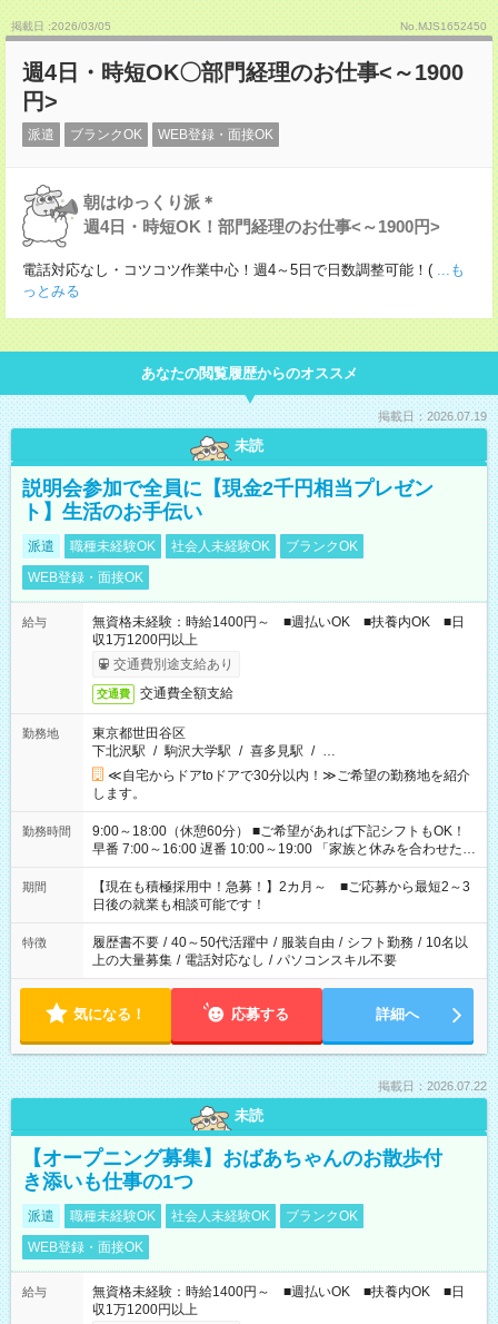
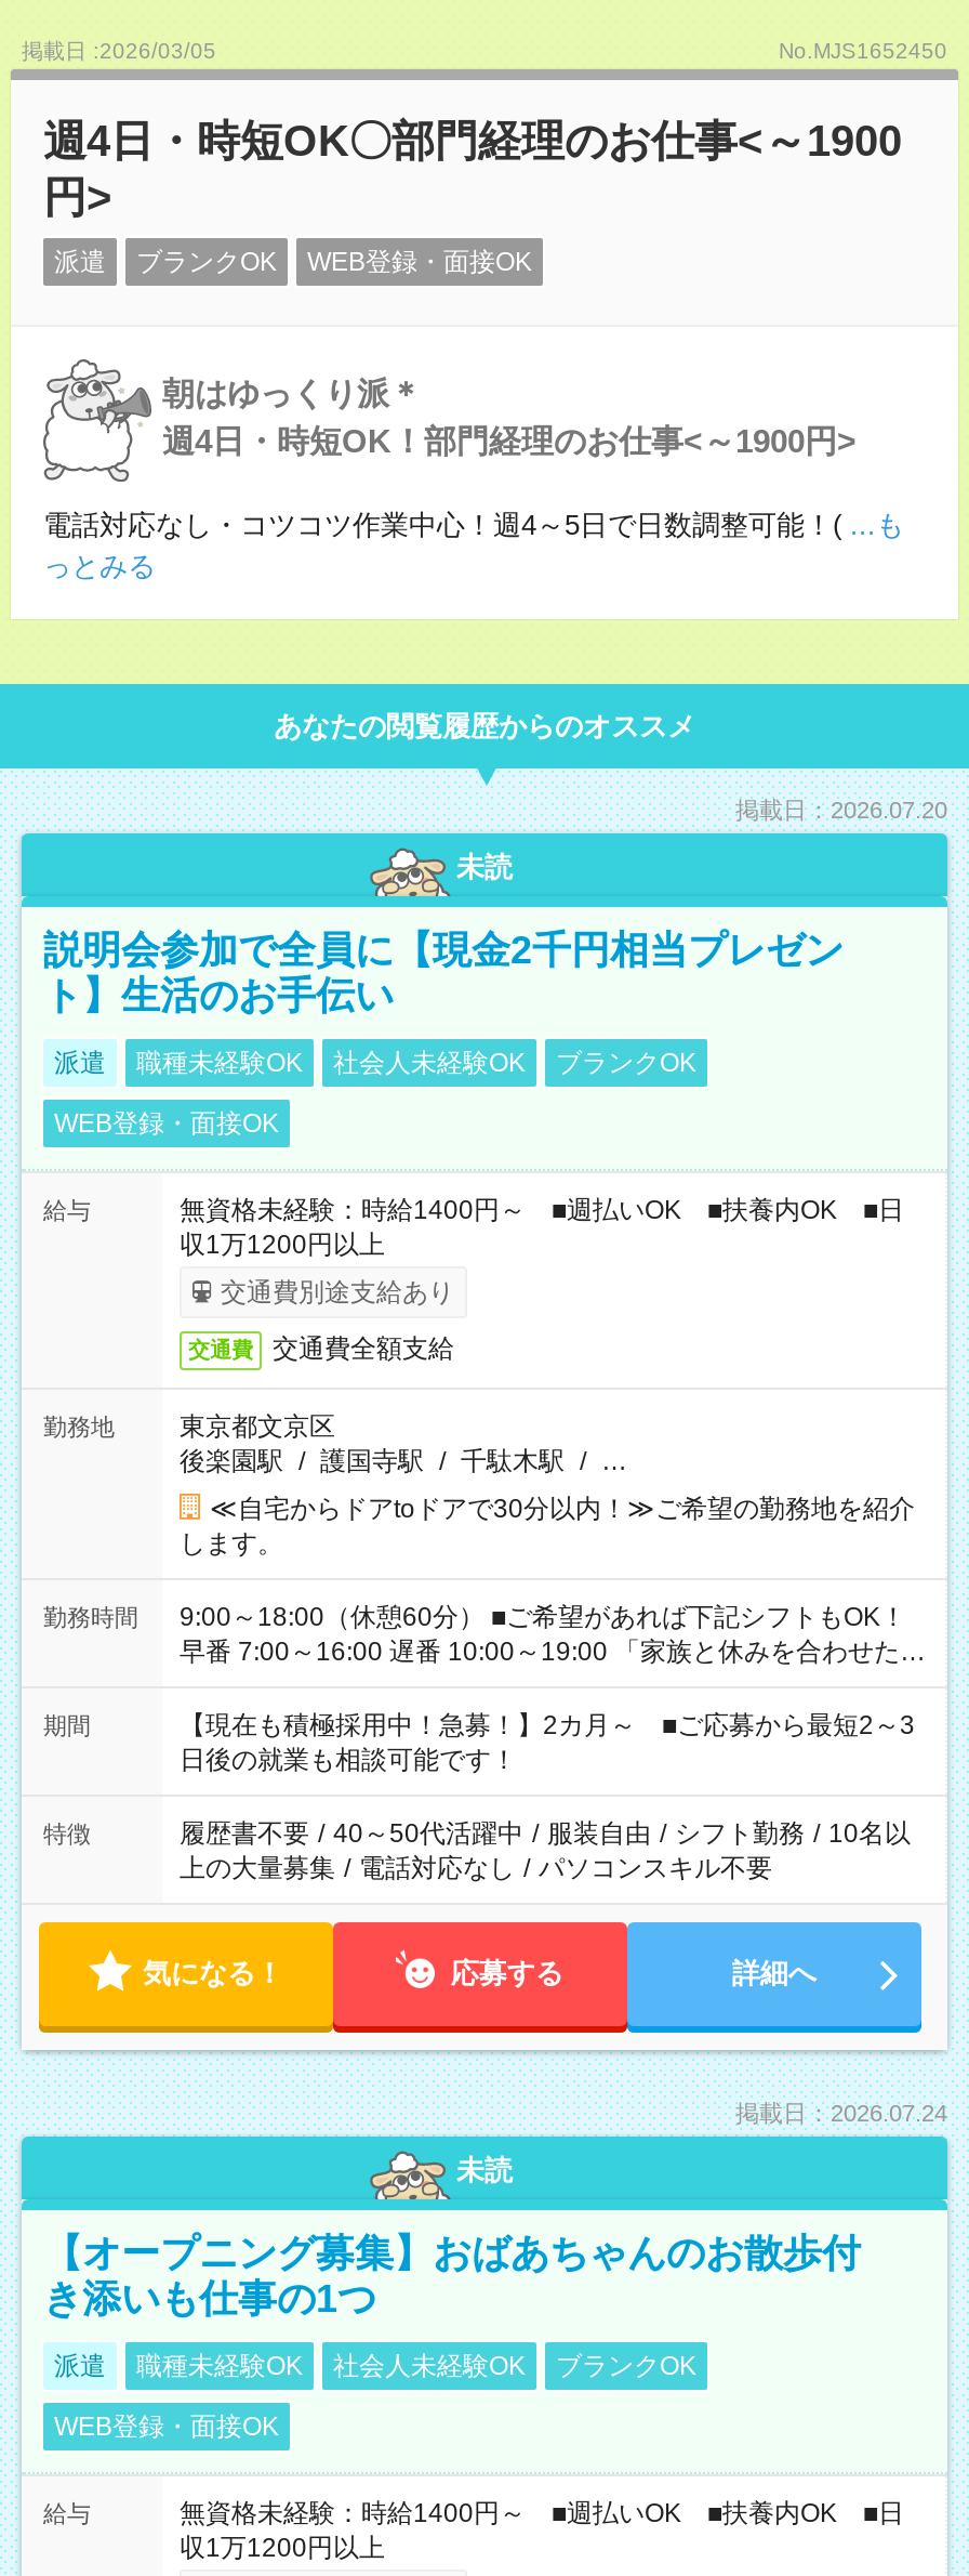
- 掲載日：2026.07.19
+ 掲載日：2026.07.20

- 東京都世田谷区
- 下北沢駅 / 駒沢大学駅 / 喜多見駅 / …
+ 東京都文京区
+ 後楽園駅 / 護国寺駅 / 千駄木駅 / …

- 掲載日：2026.07.22
+ 掲載日：2026.07.24
